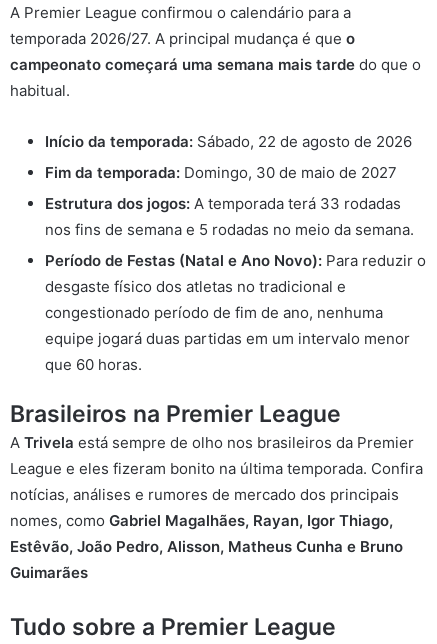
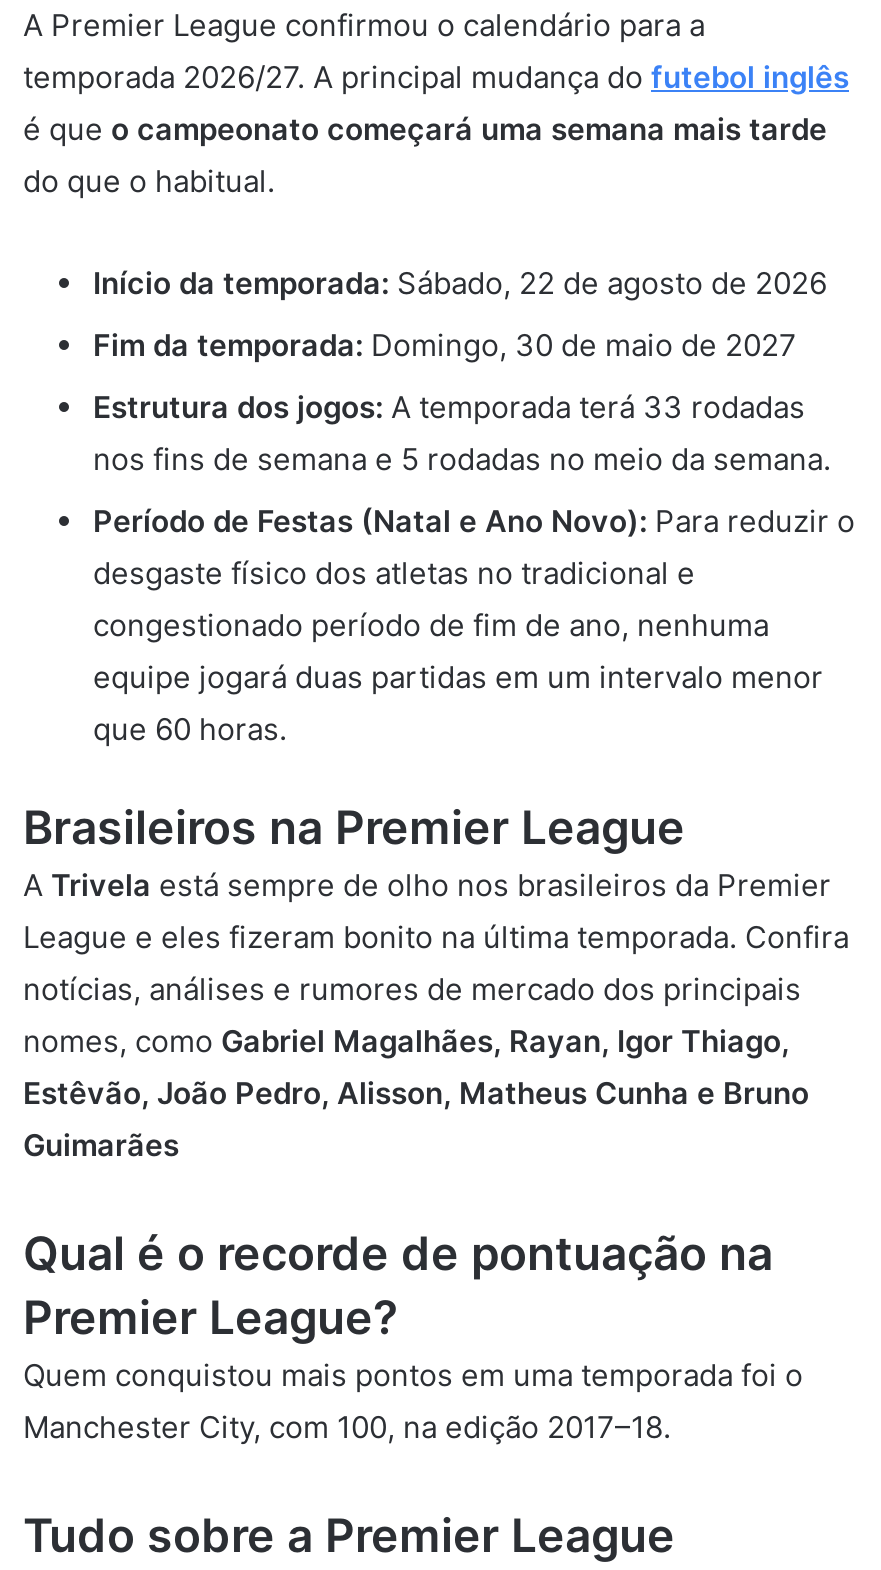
- temporada 2026/27. A principal mudança é que o
- campeonato começará uma semana mais tarde do que o
- habitual.
+ temporada 2026/27. A principal mudança do futebol inglês
+ é que o campeonato começará uma semana mais tarde
+ do que o habitual.

+ Qual é o recorde de pontuação na
+ Premier League?
+ Quem conquistou mais pontos em uma temporada foi o
+ Manchester City, com 100, na edição 2017–18.
